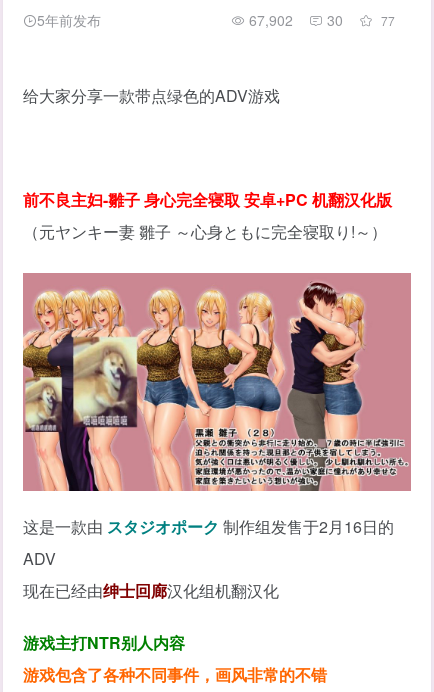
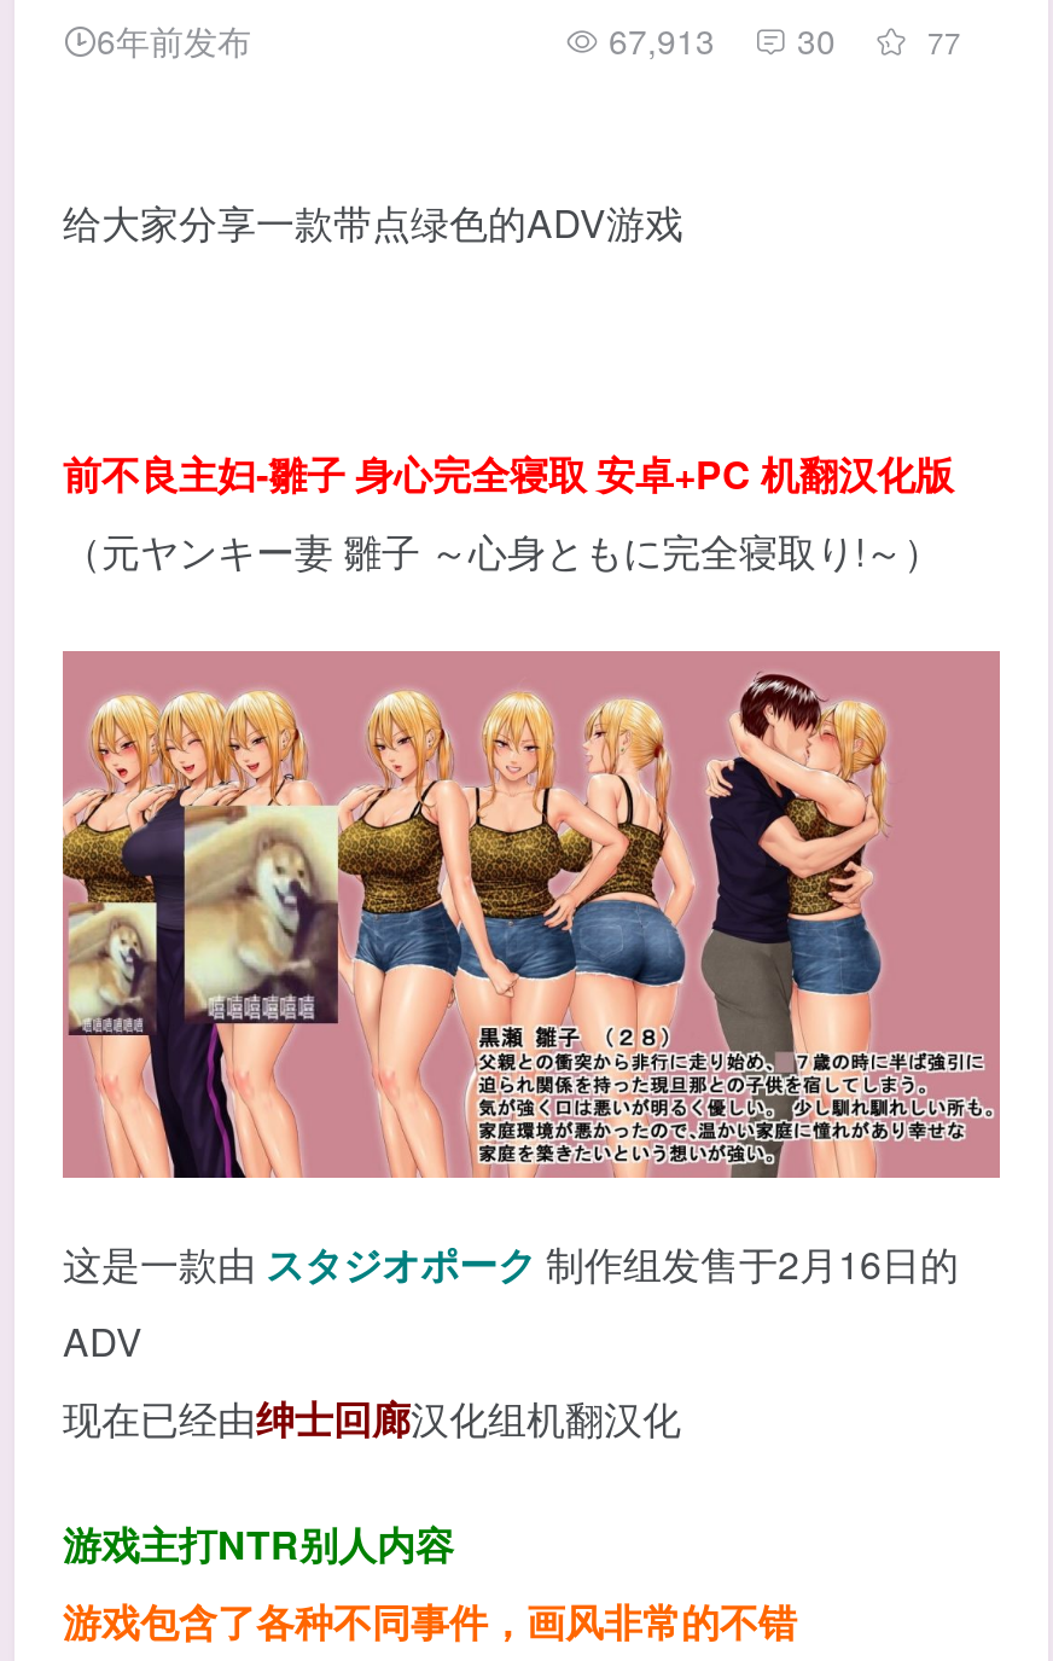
- 5年前发布
+ 6年前发布

- 67,902 30
+ 67,913 30
